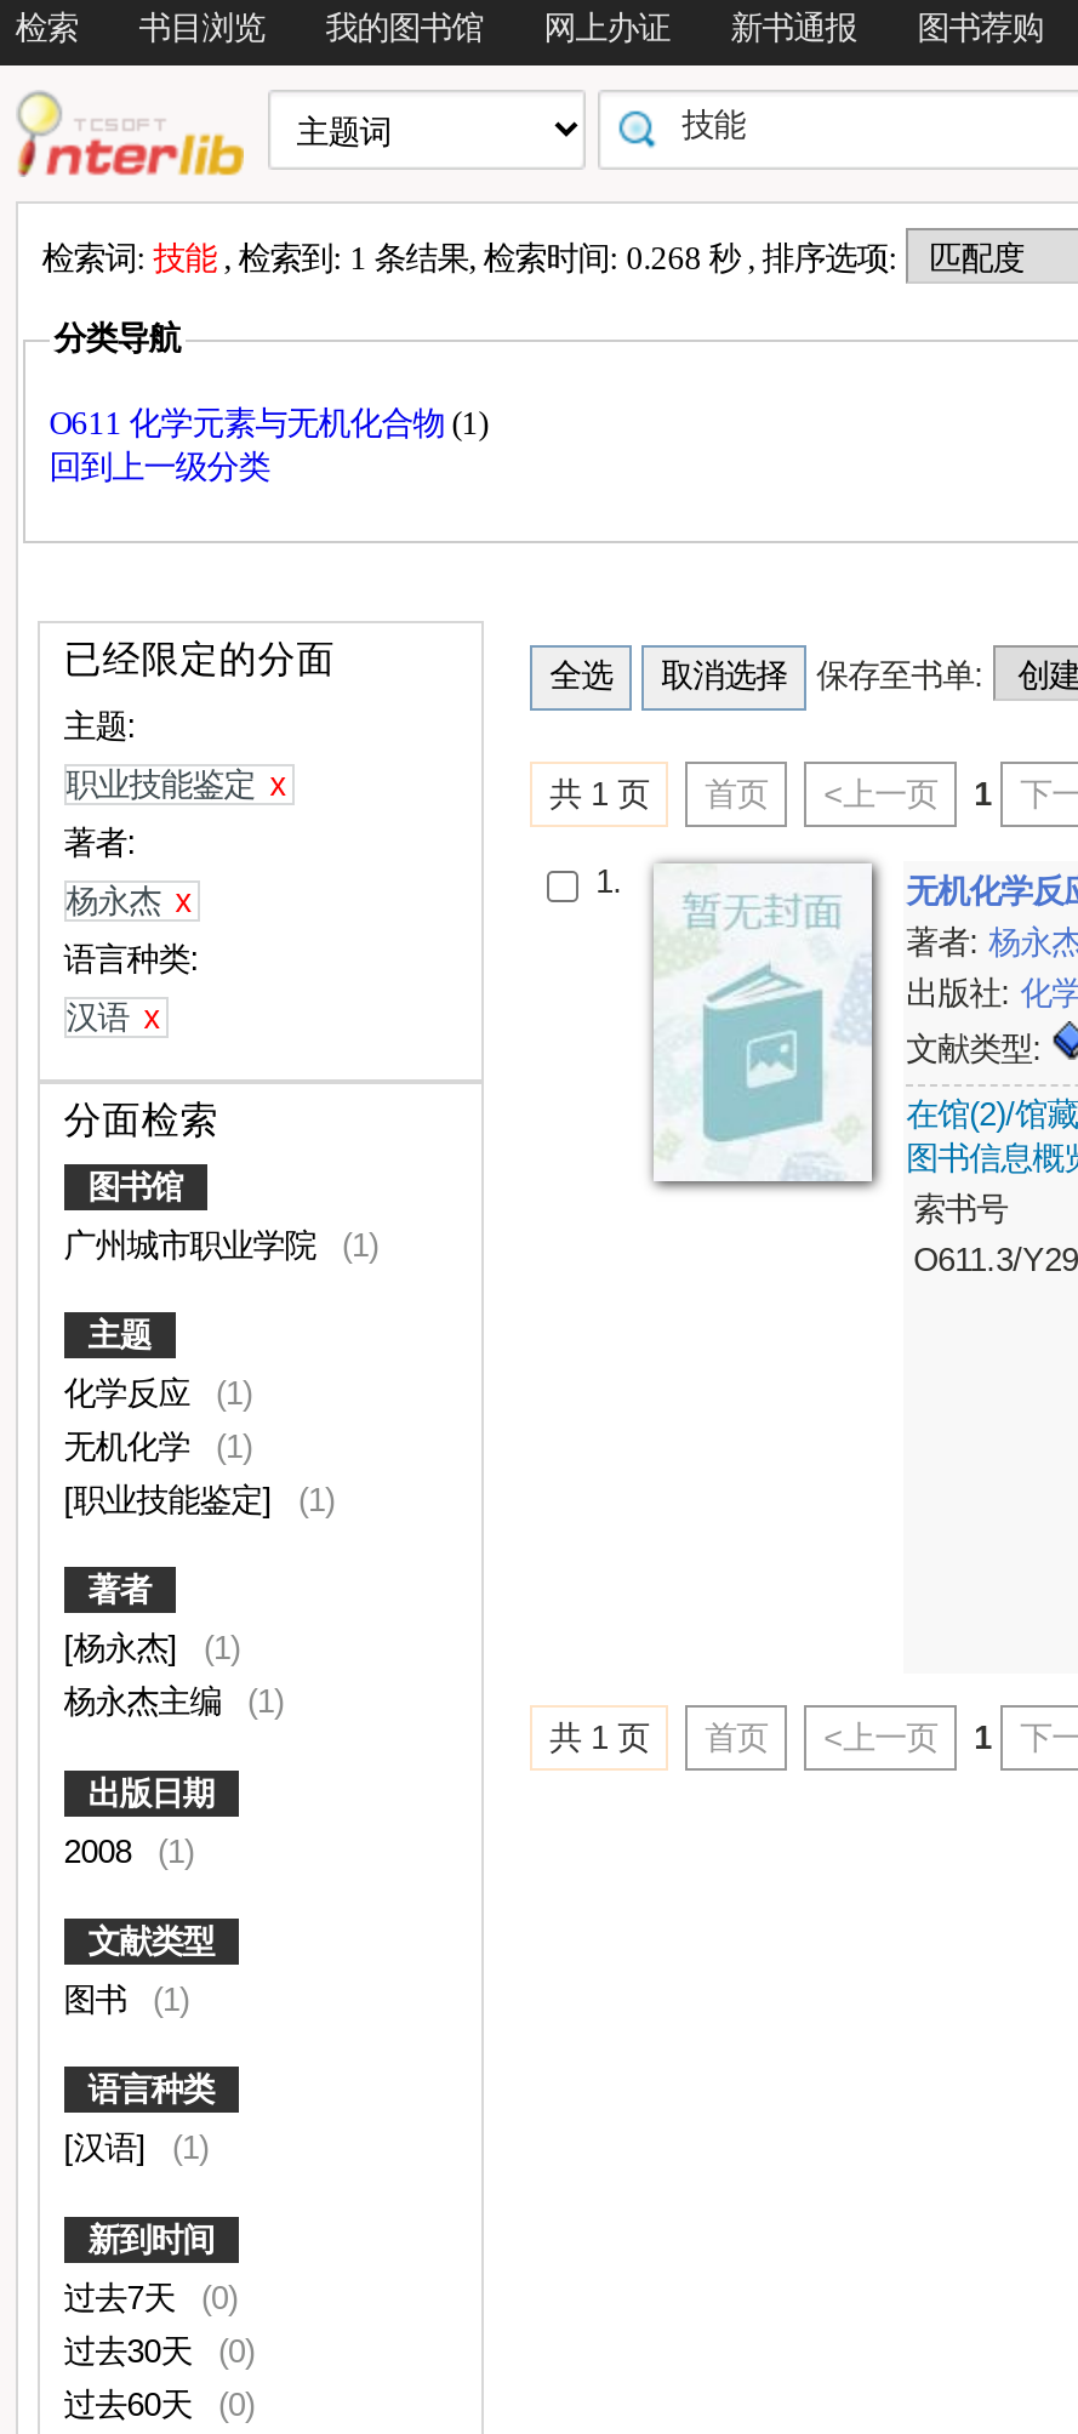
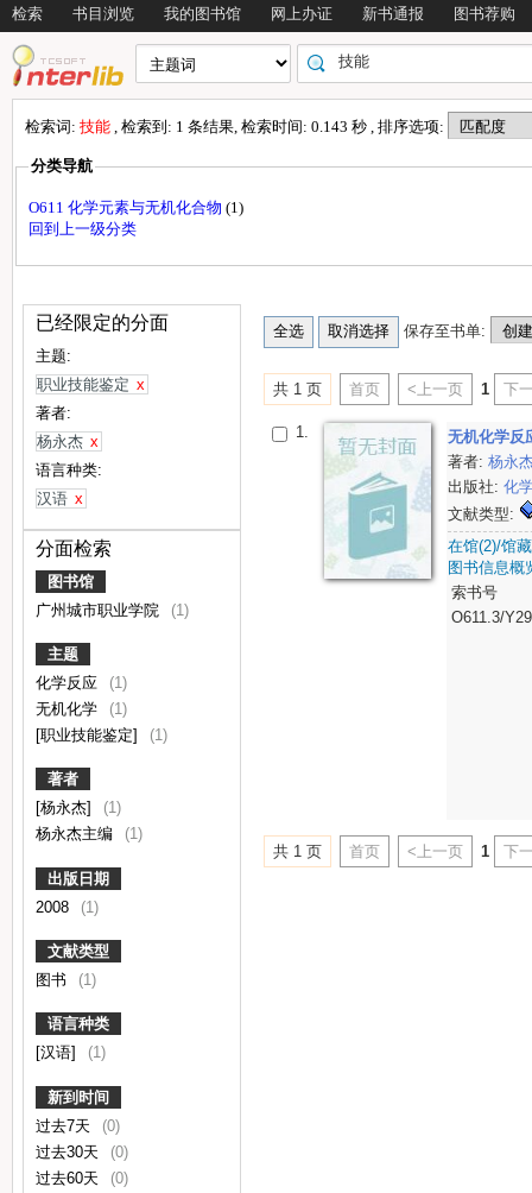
- 检索词:技能, 检索到: 1 条结果, 检索时间: 0.268 秒 , 排序选项:
+ 检索词:技能, 检索到: 1 条结果, 检索时间: 0.143 秒 , 排序选项:
